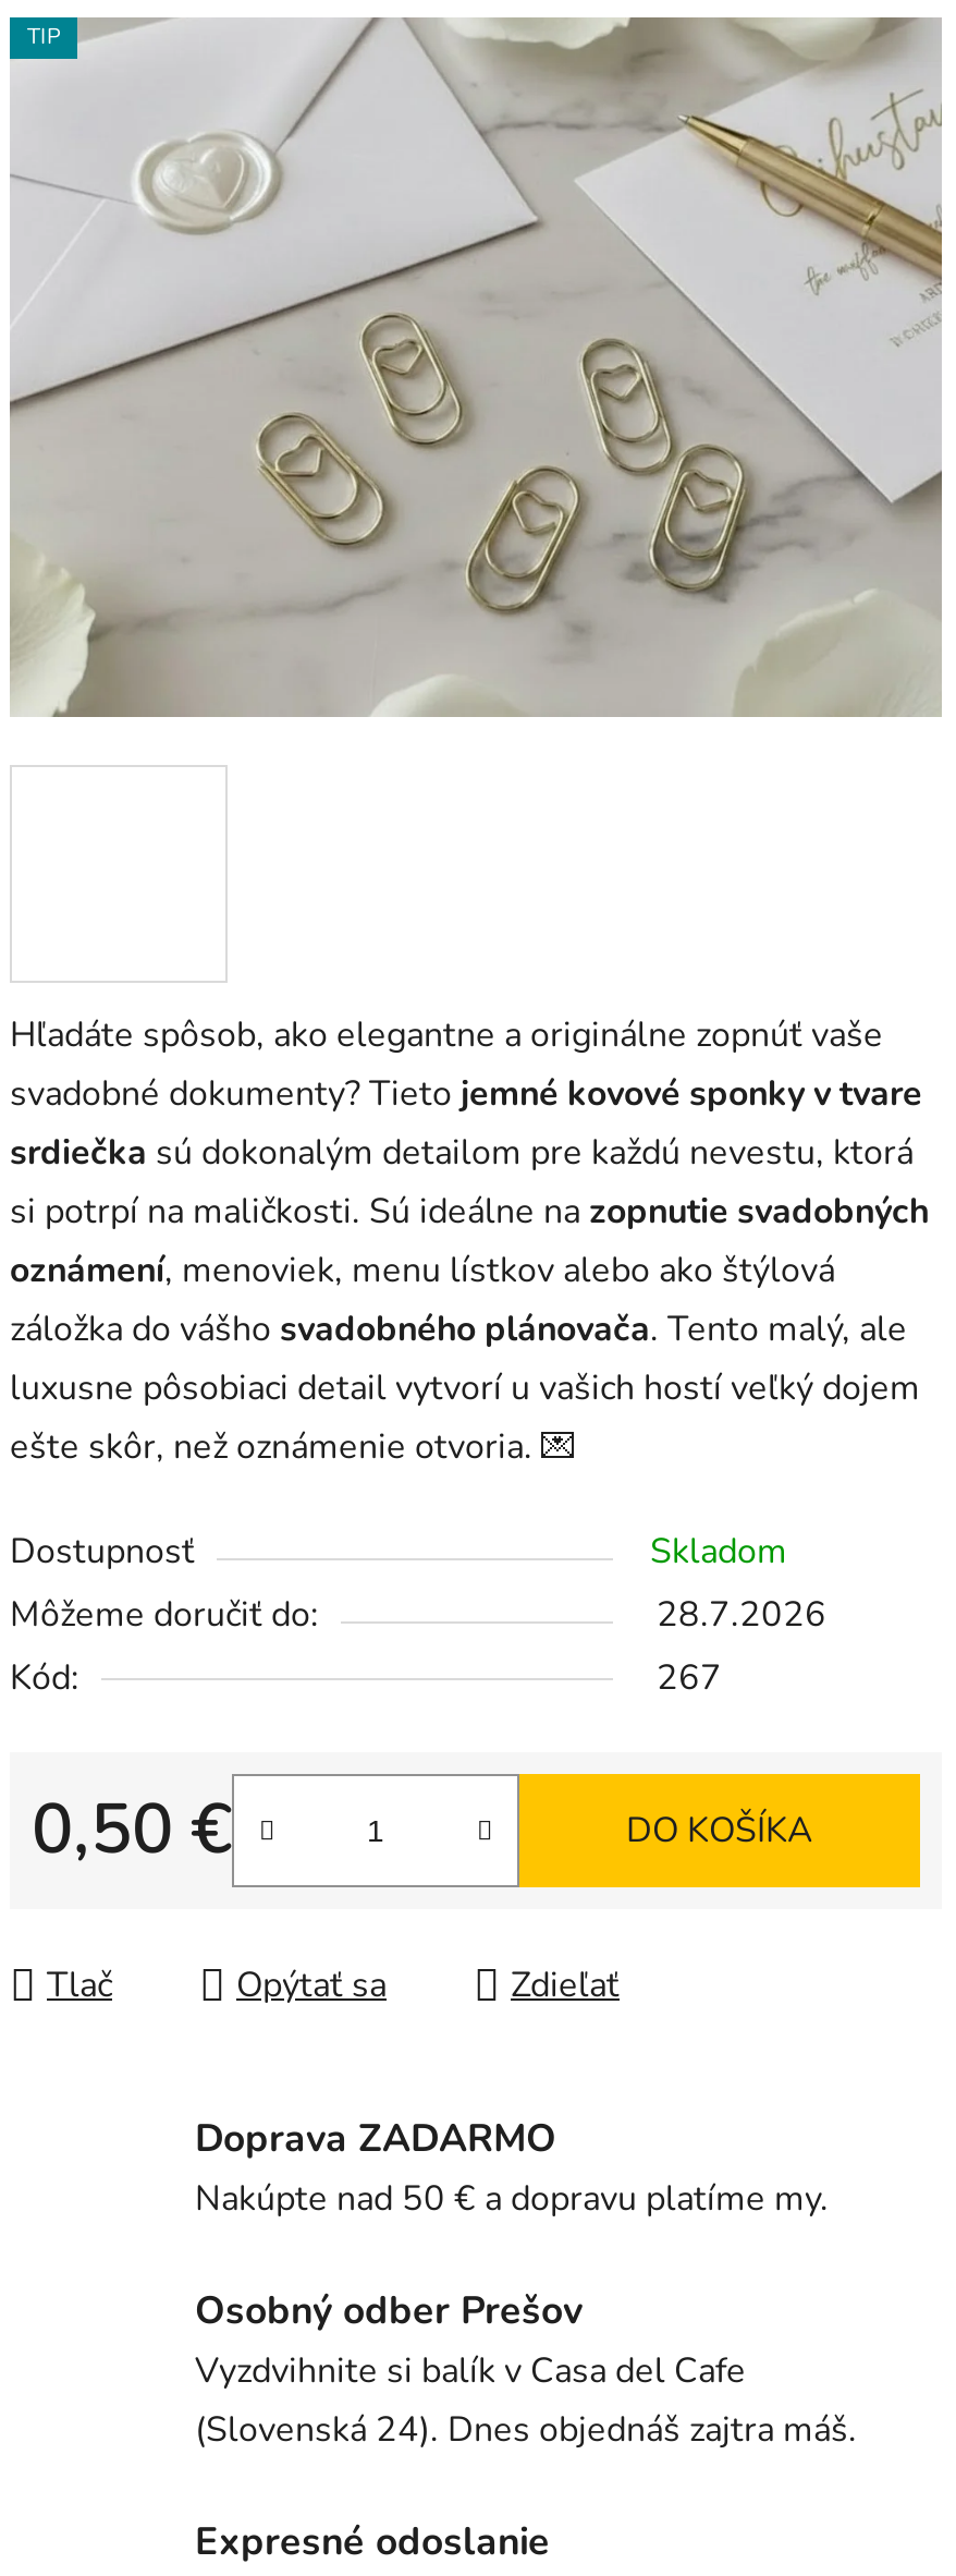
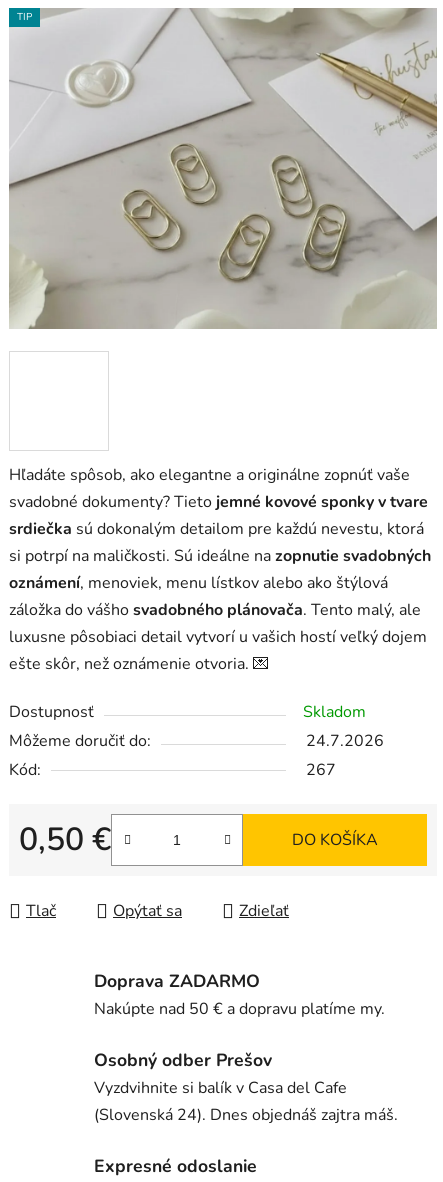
- 28.7.2026
+ 24.7.2026
